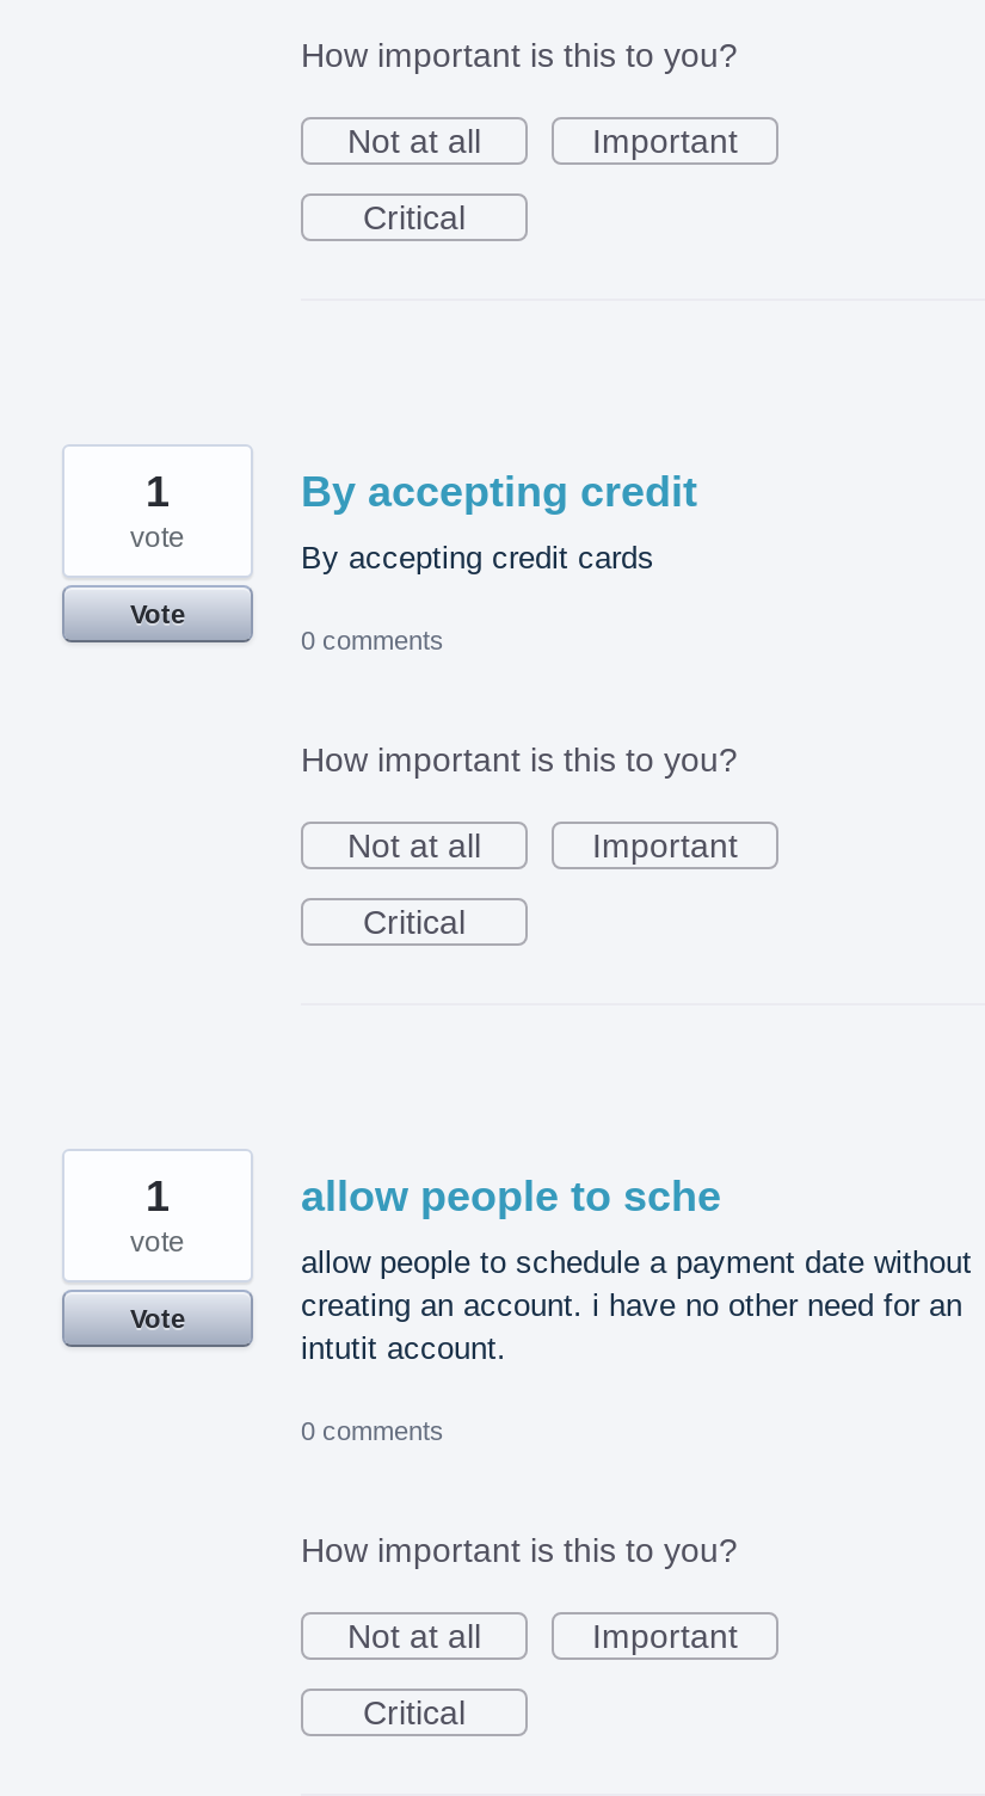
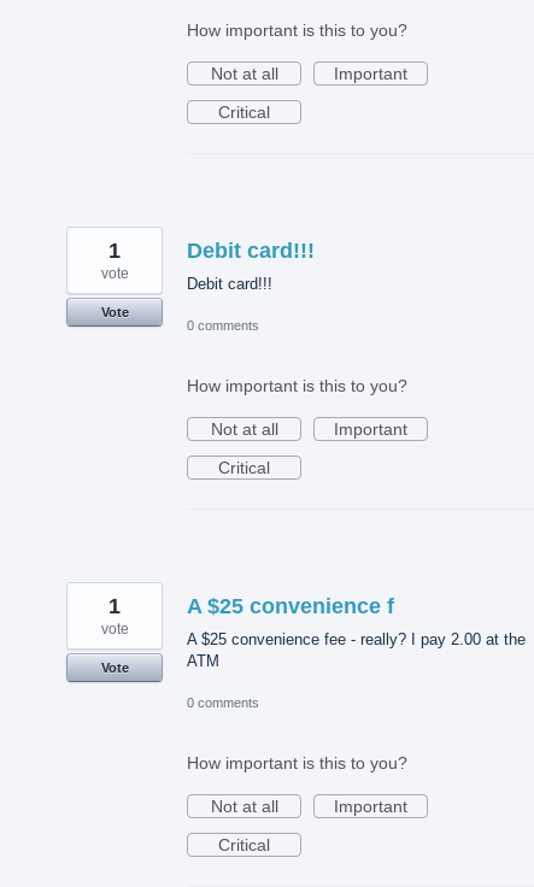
- By accepting credit
+ Debit card!!!

- By accepting credit cards
+ Debit card!!!

- allow people to sche
+ A $25 convenience f

- allow people to schedule a payment date without
- creating an account. i have no other need for an
- intutit account.
+ A $25 convenience fee - really? I pay 2.00 at the
+ ATM
